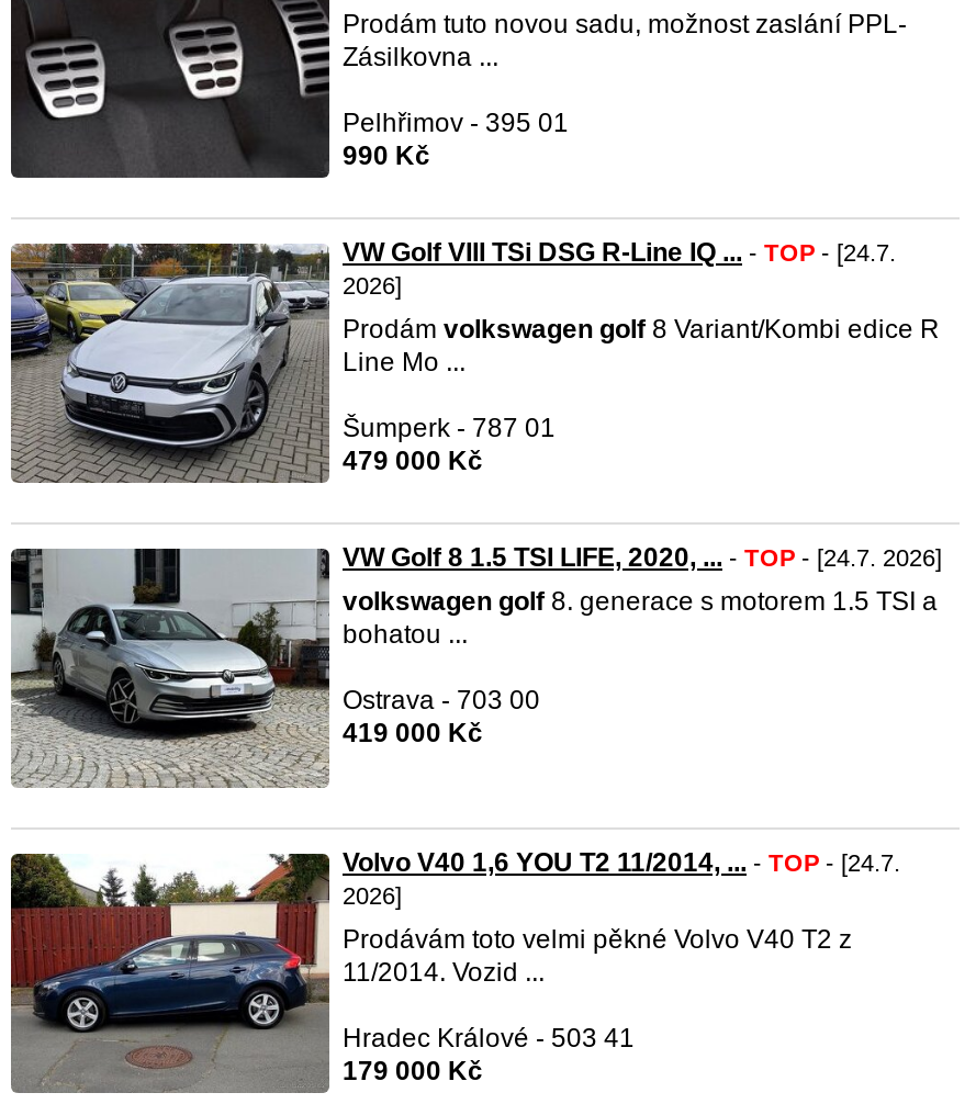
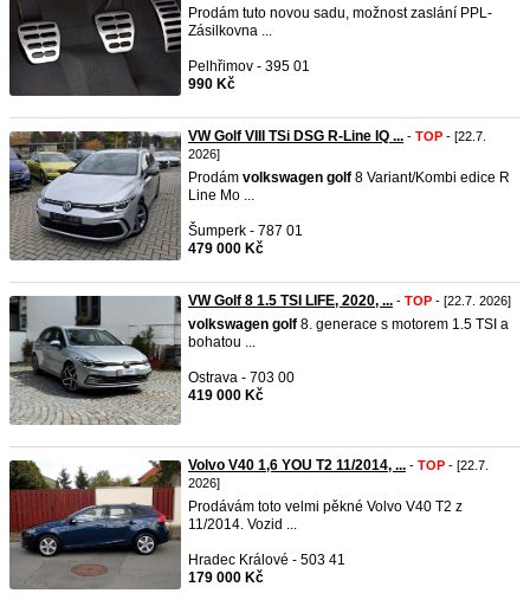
- VW Golf VIII TSi DSG R-Line IQ ... - TOP - [24.7.
+ VW Golf VIII TSi DSG R-Line IQ ... - TOP - [22.7.

- VW Golf 8 1.5 TSI LIFE, 2020, ... - TOP - [24.7. 2026]
+ VW Golf 8 1.5 TSI LIFE, 2020, ... - TOP - [22.7. 2026]

- Volvo V40 1,6 YOU T2 11/2014, ... - TOP - [24.7.
+ Volvo V40 1,6 YOU T2 11/2014, ... - TOP - [22.7.
